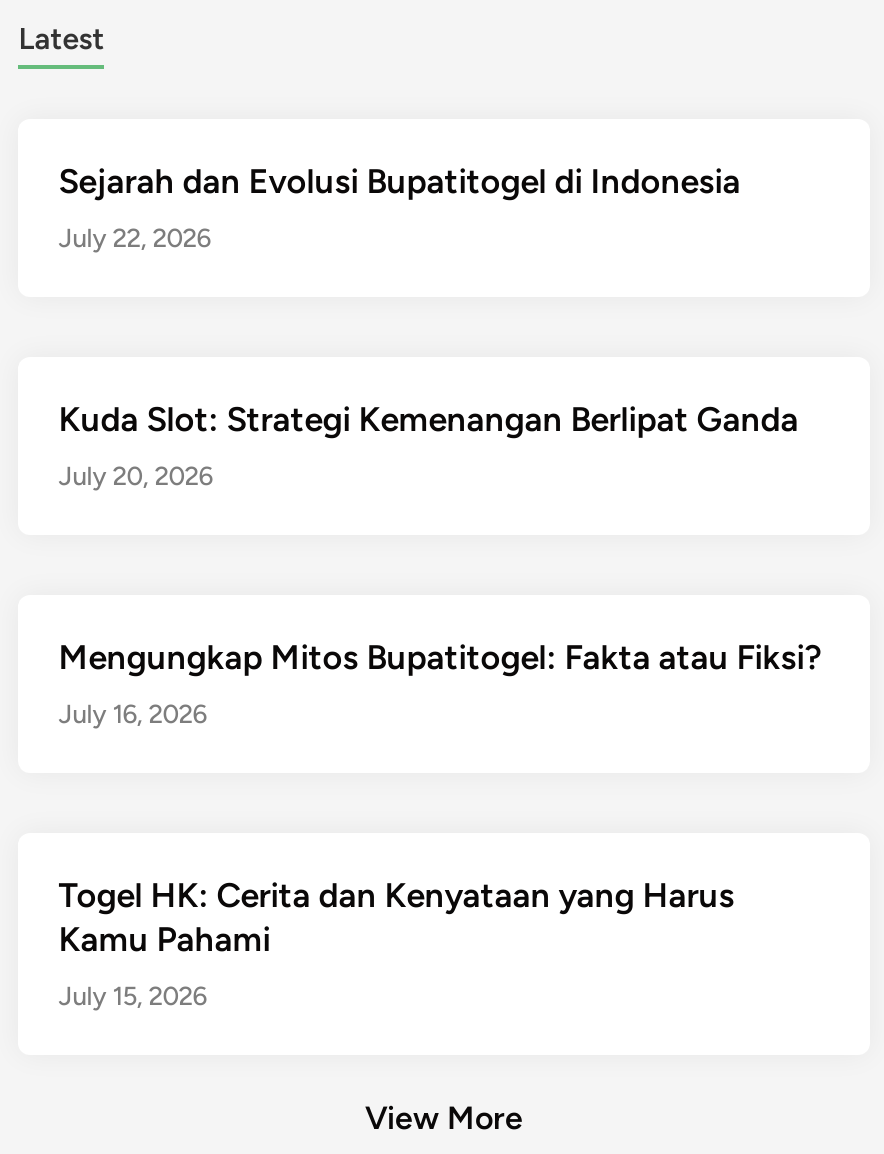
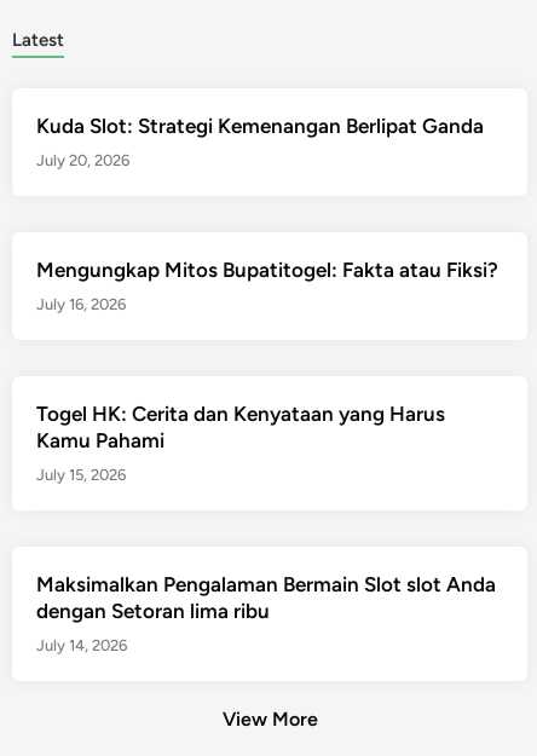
- Sejarah dan Evolusi Bupatitogel di Indonesia
- July 22, 2026

moved up: Kuda Slot: Strategi Kemenangan Berlipat Ganda | July 20, 2026 | Mengungkap Mitos Bupatitogel: Fakta atau Fiksi? | July 16, 2026 | Togel HK: Cerita dan Kenyataan yang Harus | Kamu Pahami | July 15, 2026

+ Maksimalkan Pengalaman Bermain Slot slot Anda
+ dengan Setoran lima ribu
+ July 14, 2026
